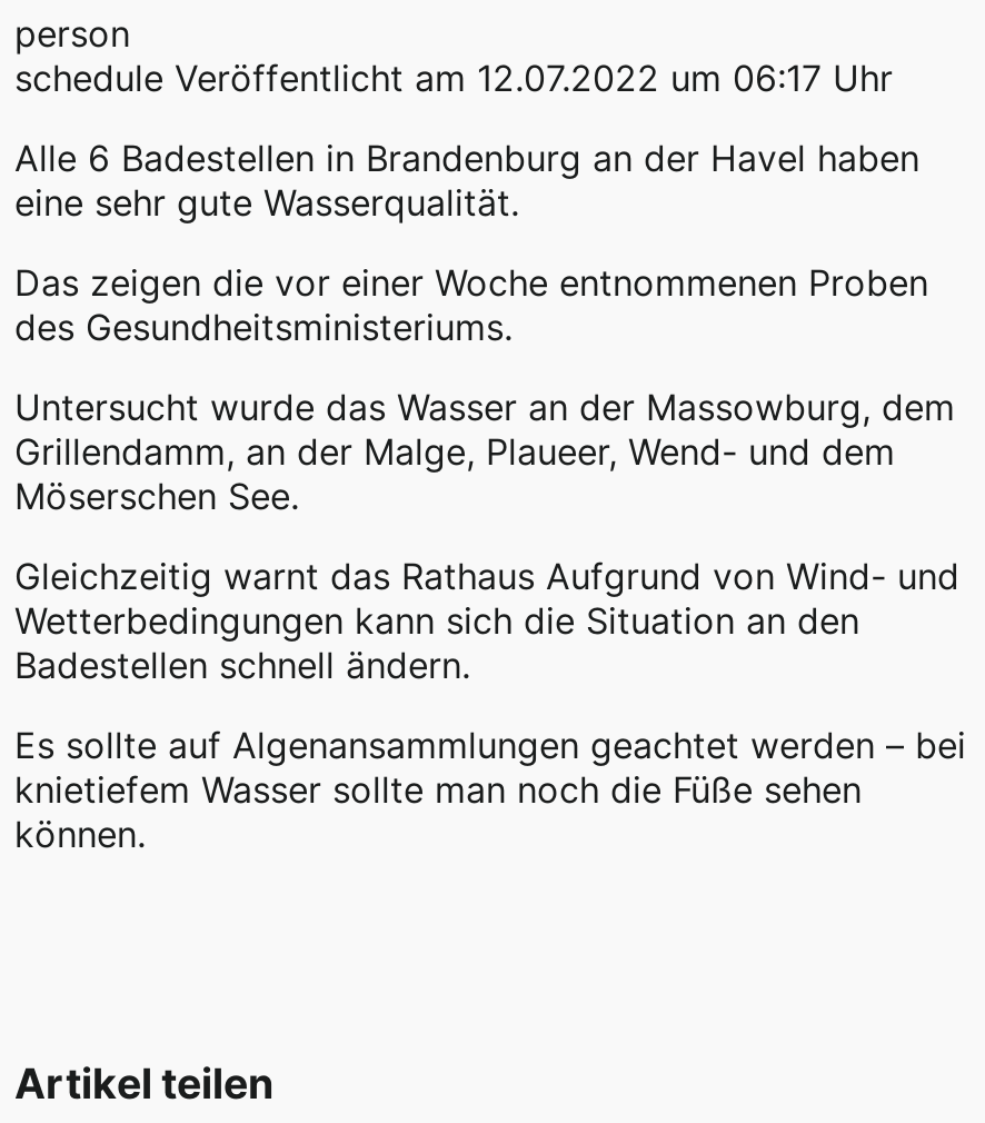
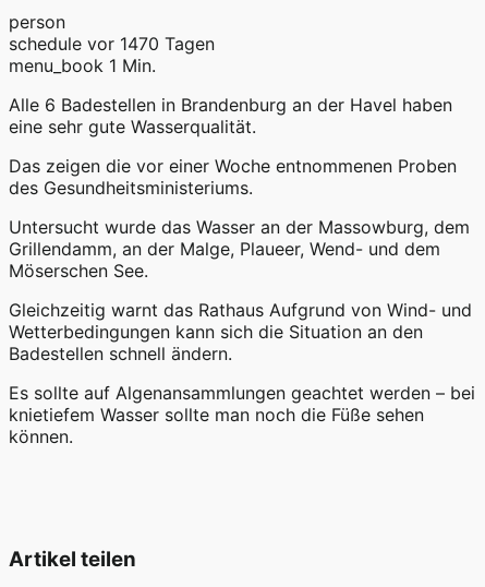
- schedule Veröffentlicht am 12.07.2022 um 06:17 Uhr
+ schedule vor 1470 Tagen
+ menu_book 1 Min.
